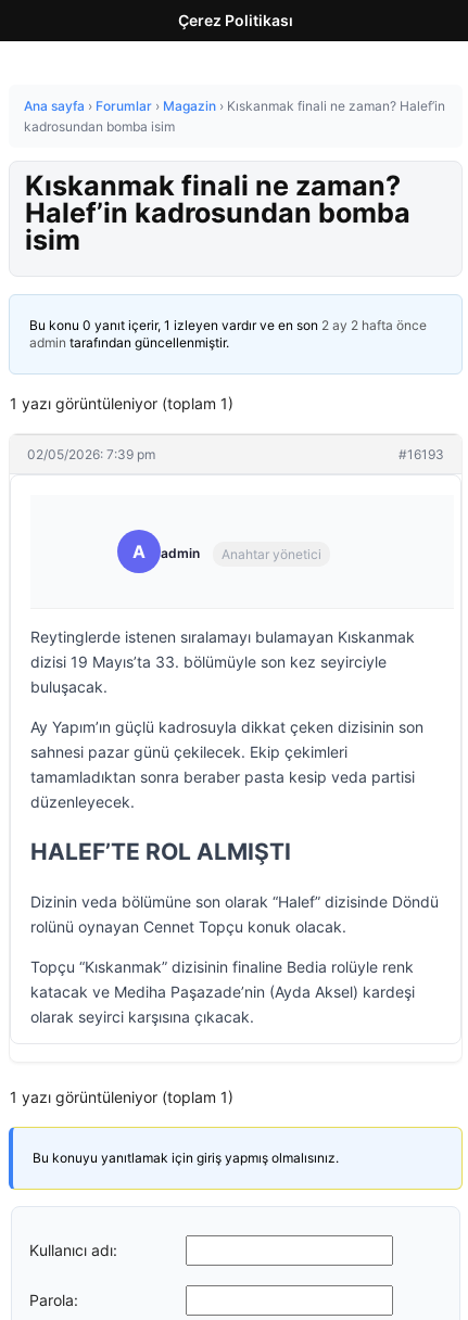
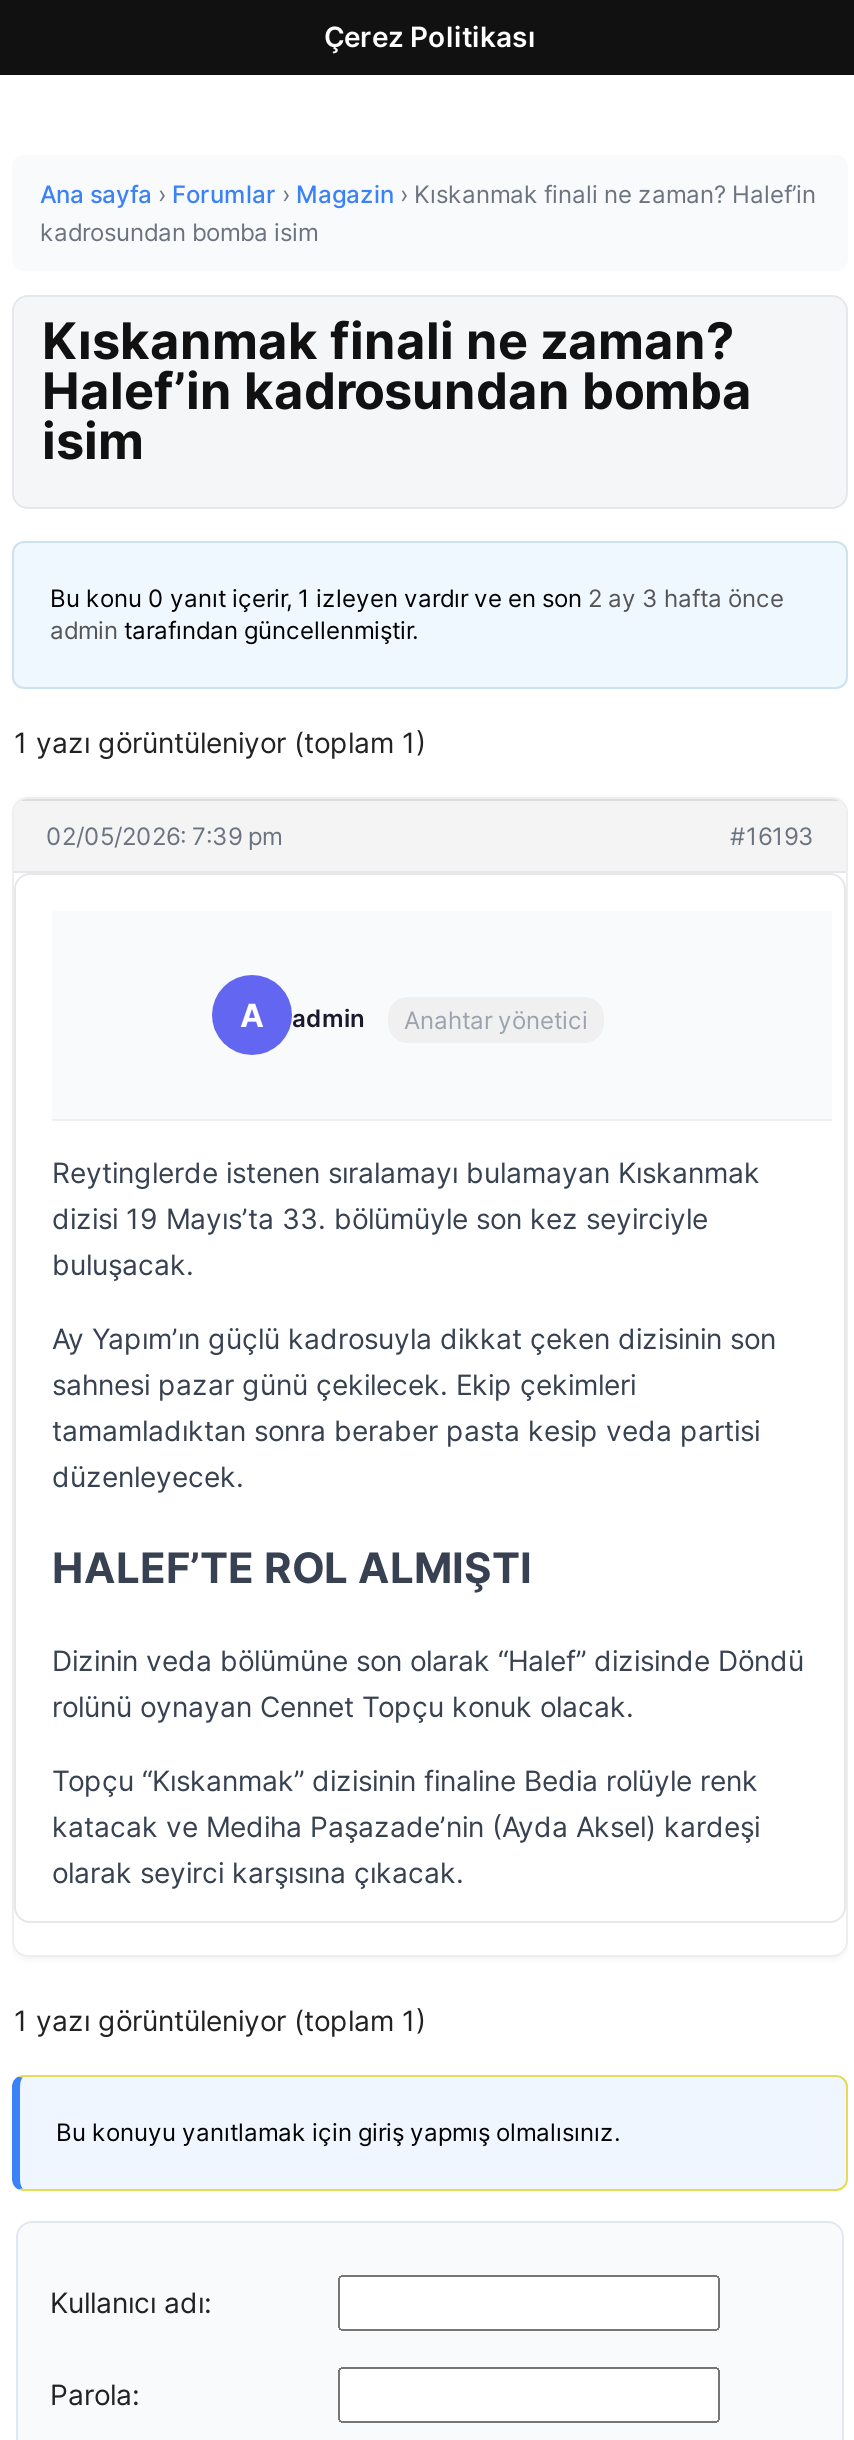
- Bu konu 0 yanıt içerir, 1 izleyen vardır ve en son 2 ay 2 hafta önce
+ Bu konu 0 yanıt içerir, 1 izleyen vardır ve en son 2 ay 3 hafta önce
